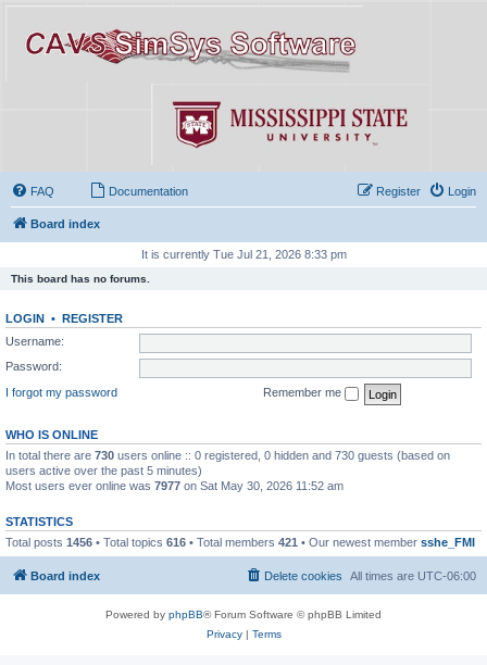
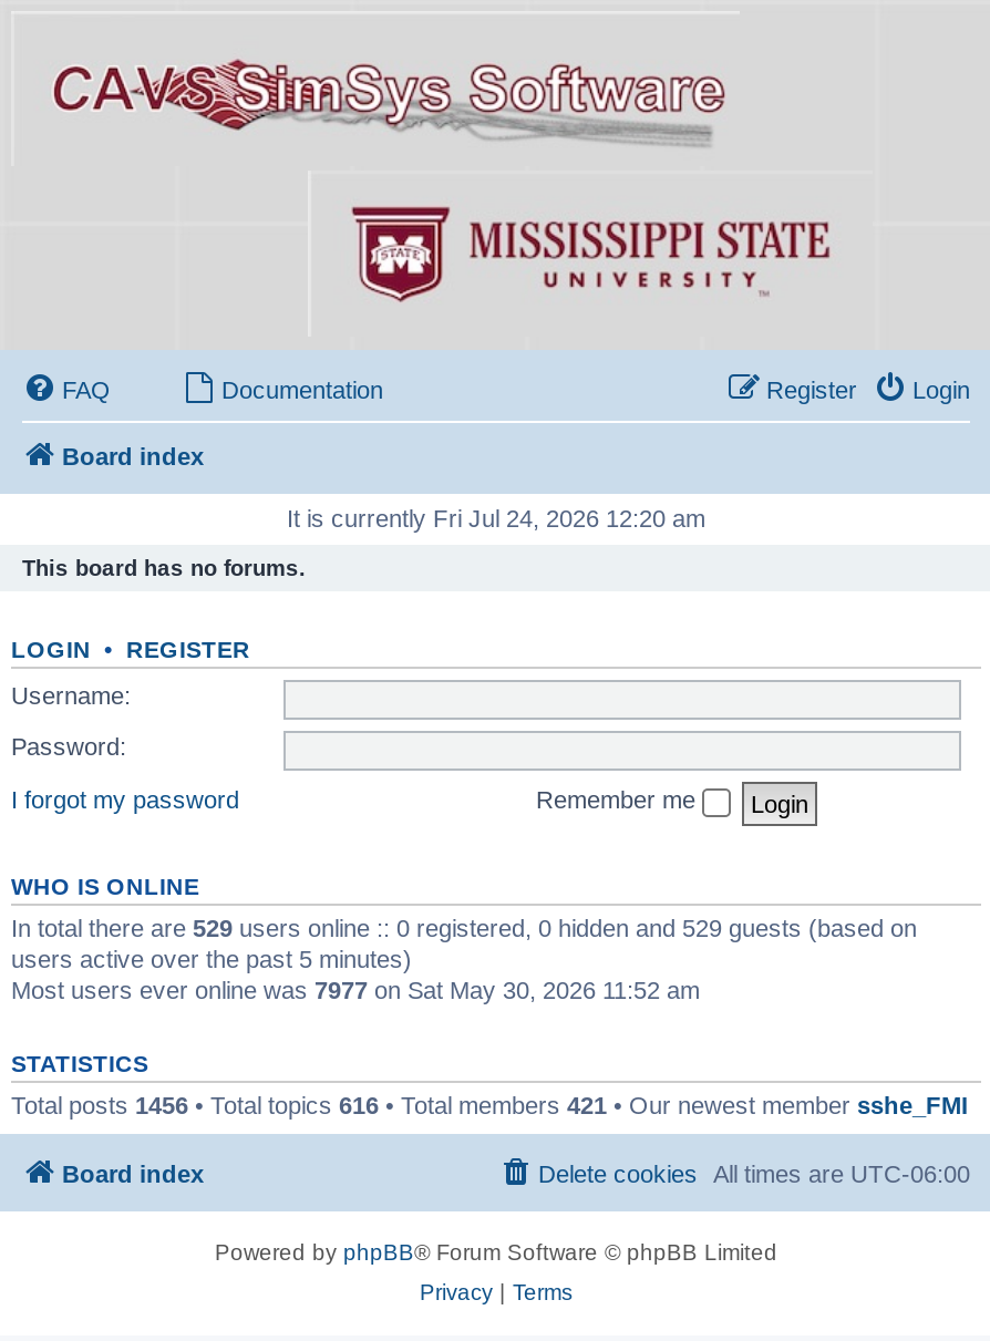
- It is currently Tue Jul 21, 2026 8:33 pm
+ It is currently Fri Jul 24, 2026 12:20 am

- In total there are 730 users online :: 0 registered, 0 hidden and 730 guests (based on
+ In total there are 529 users online :: 0 registered, 0 hidden and 529 guests (based on
